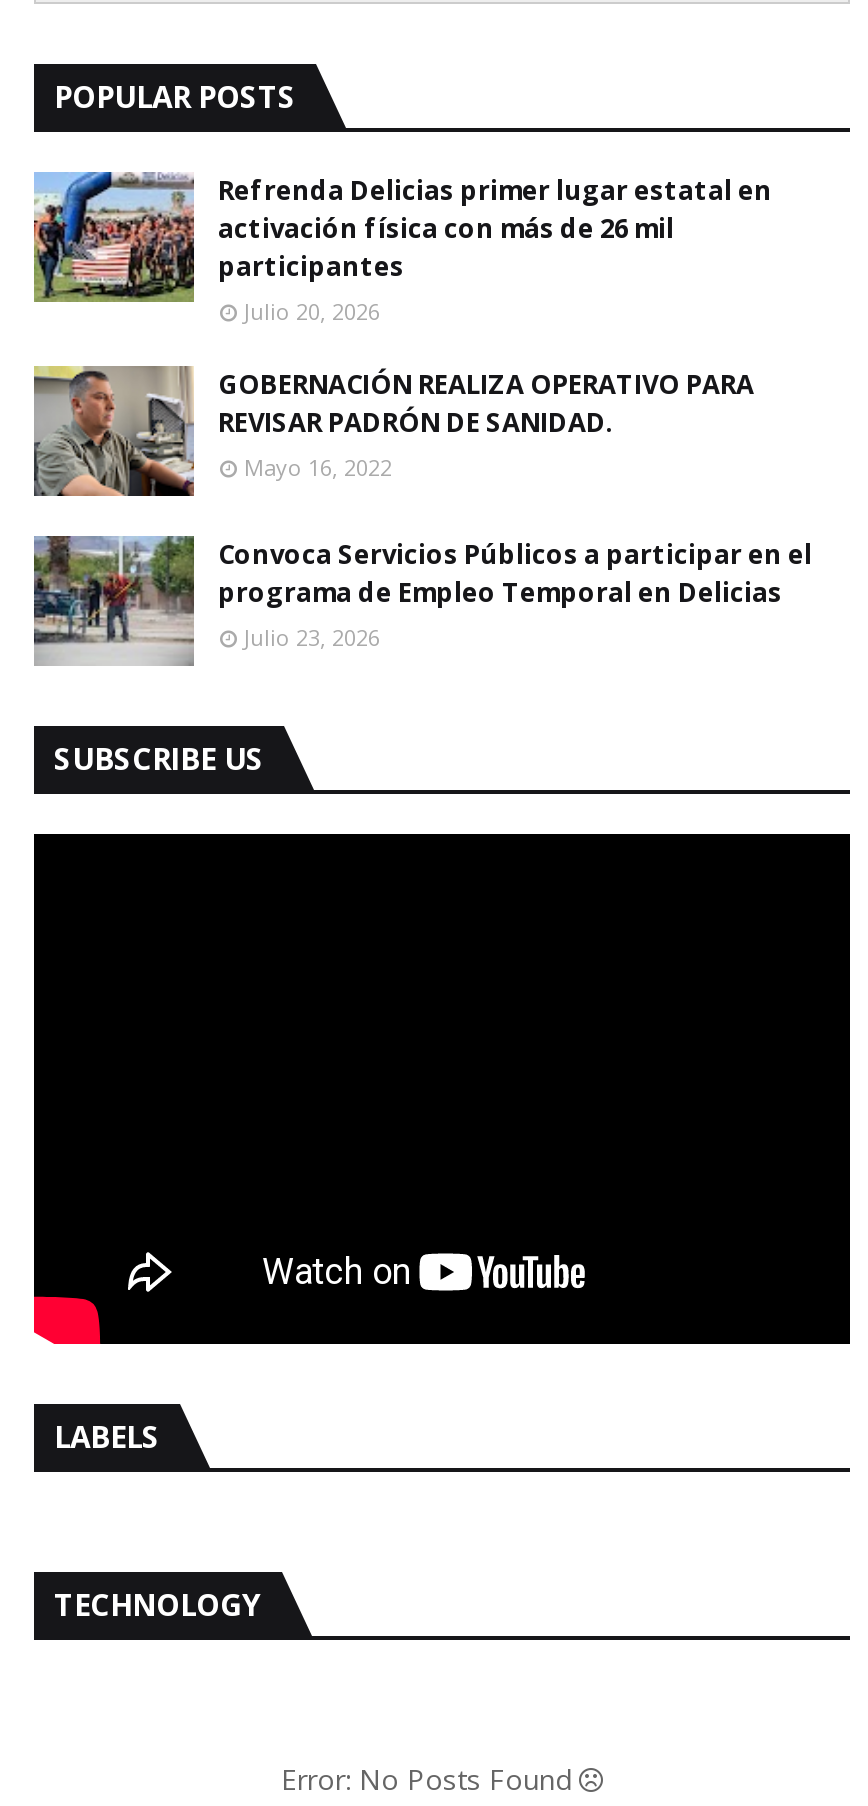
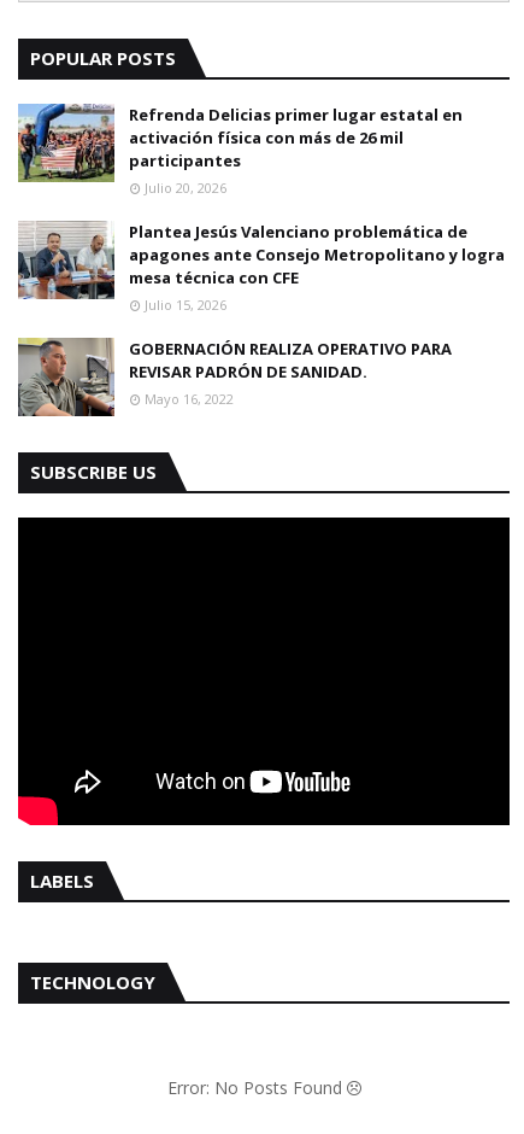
+ [image]
+ Plantea Jesús Valenciano problemática de
+ apagones ante Consejo Metropolitano y logra
+ mesa técnica con CFE
+ Julio 15, 2026

moved down: [image] | GOBERNACIÓN REALIZA OPERATIVO PARA | REVISAR PADRÓN DE SANIDAD. | Mayo 16, 2022

- [image]
- Convoca Servicios Públicos a participar en el
- programa de Empleo Temporal en Delicias
- Julio 23, 2026
